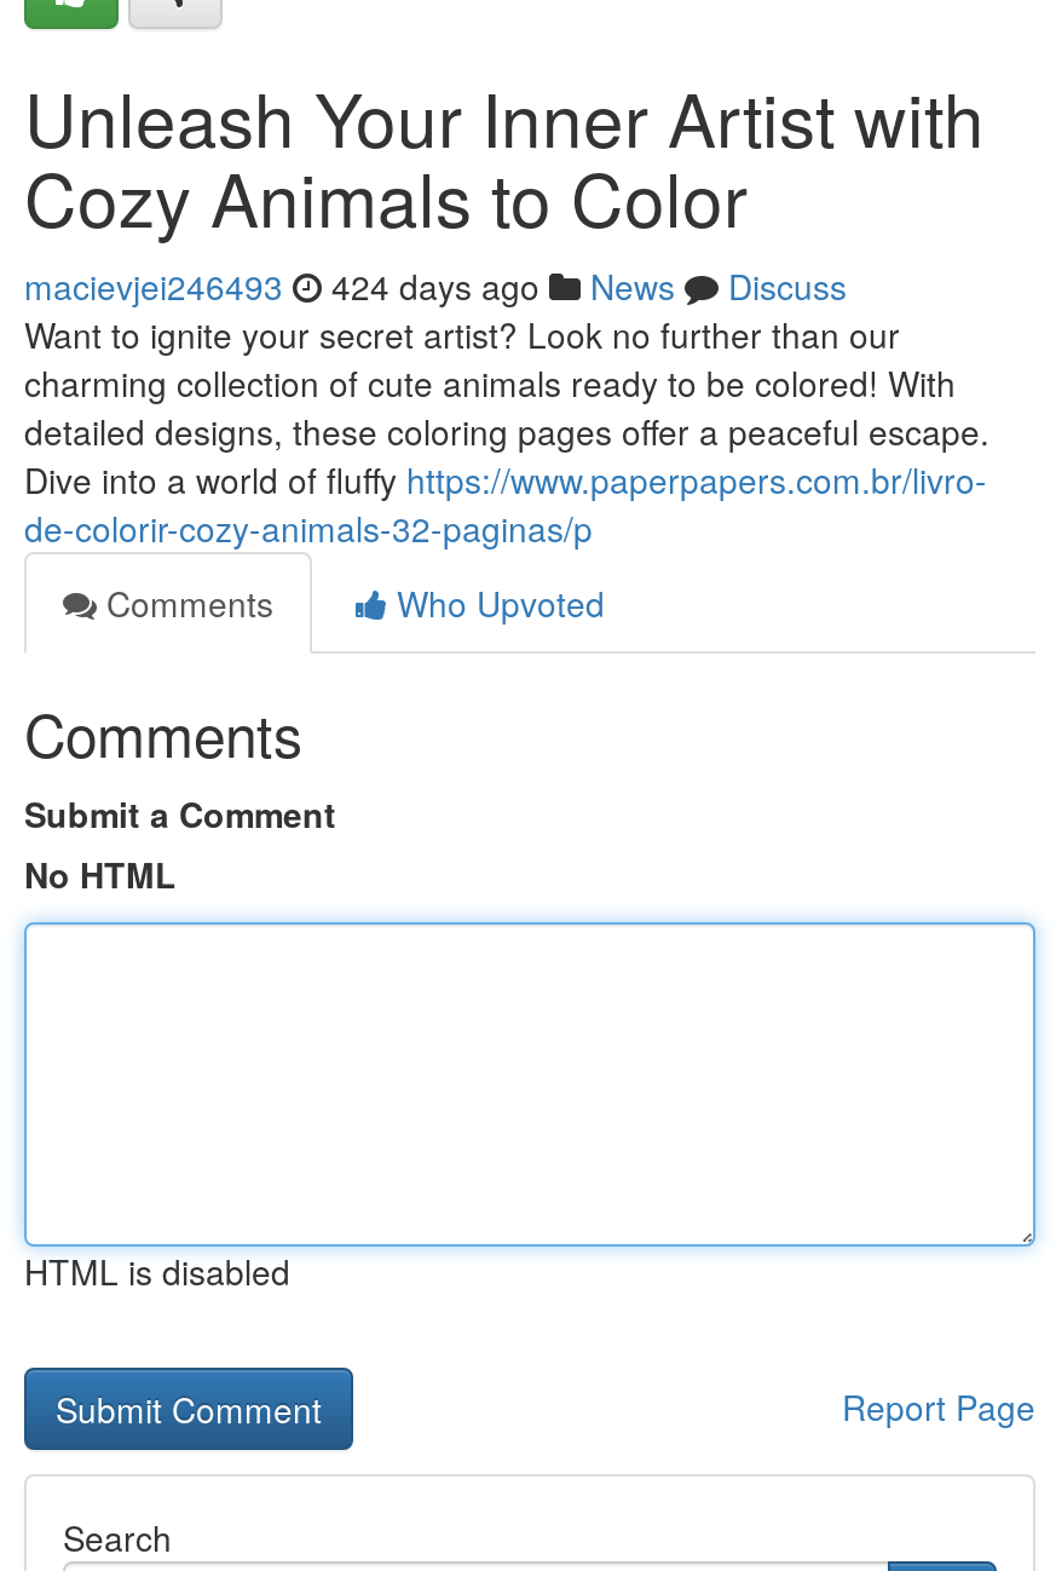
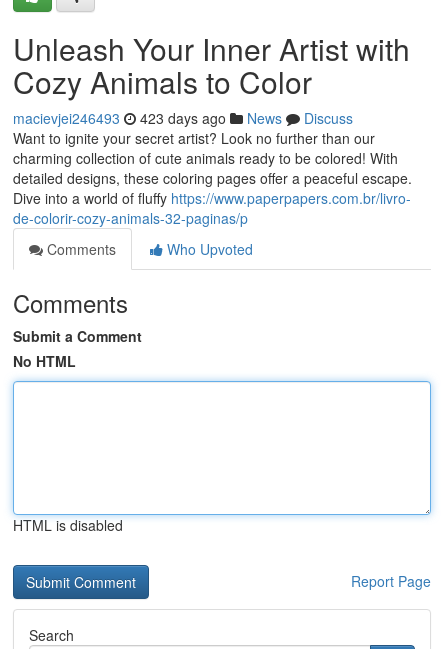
- macievjei246493 424 days ago News Discuss
+ macievjei246493 423 days ago News Discuss
